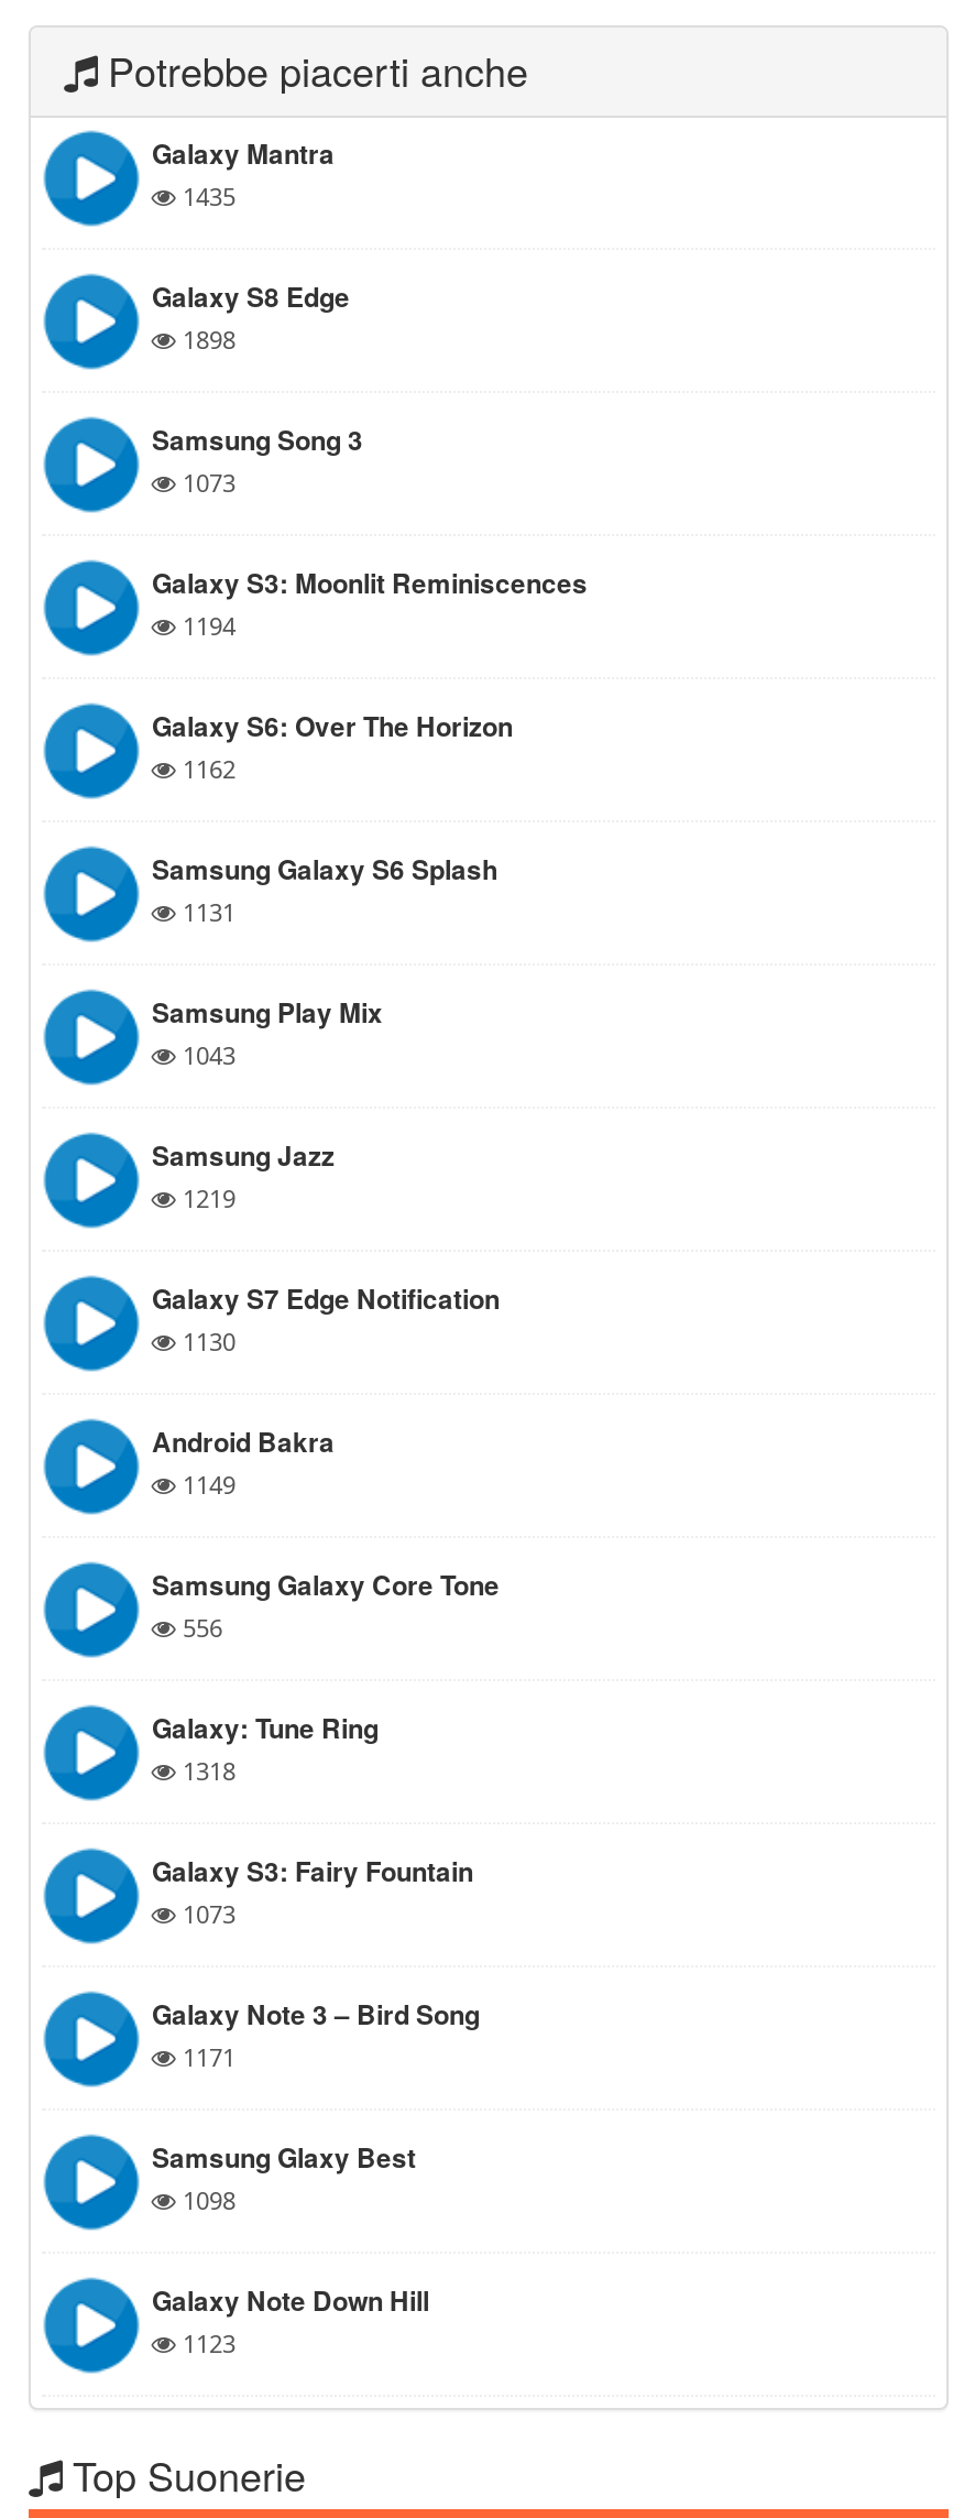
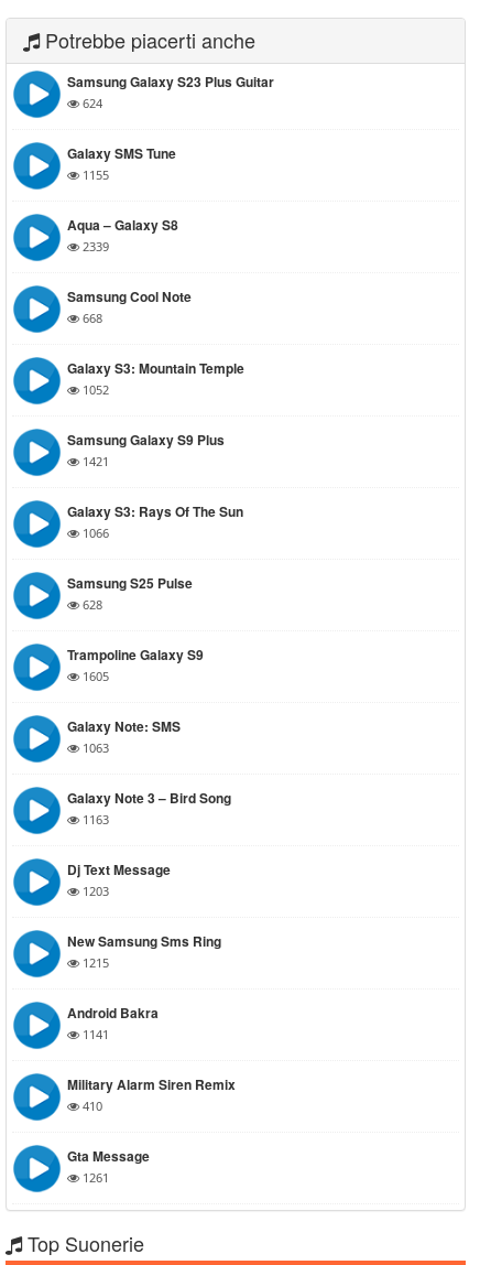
- Galaxy Mantra
- 1435
- Galaxy S8 Edge
- 1898
- Samsung Song 3
- 1073
- Galaxy S3: Moonlit Reminiscences
- 1194
- Galaxy S6: Over The Horizon
- 1162
- Samsung Galaxy S6 Splash
- 1131
- Samsung Play Mix
- 1043
- Samsung Jazz
- 1219
- Galaxy S7 Edge Notification
- 1130
- 1149
- Samsung Galaxy Core Tone
- 556
- Galaxy: Tune Ring
- 1318
- Galaxy S3: Fairy Fountain
- 1073
+ Samsung Galaxy S23 Plus Guitar
+ 624
+ Galaxy SMS Tune
+ 1155
+ Aqua – Galaxy S8
+ 2339
+ Samsung Cool Note
+ 668
+ Galaxy S3: Mountain Temple
+ 1052
+ Samsung Galaxy S9 Plus
+ 1421
+ Galaxy S3: Rays Of The Sun
+ 1066
+ Samsung S25 Pulse
+ 628
+ Trampoline Galaxy S9
+ 1605
+ Galaxy Note: SMS
+ 1063

moved down: Android Bakra

moved up: Galaxy Note 3 – Bird Song

- 1171
- Samsung Glaxy Best
- 1098
- Galaxy Note Down Hill
- 1123
+ 1163
+ Dj Text Message
+ 1203
+ New Samsung Sms Ring
+ 1215
+ 1141
+ Military Alarm Siren Remix
+ 410
+ Gta Message
+ 1261
